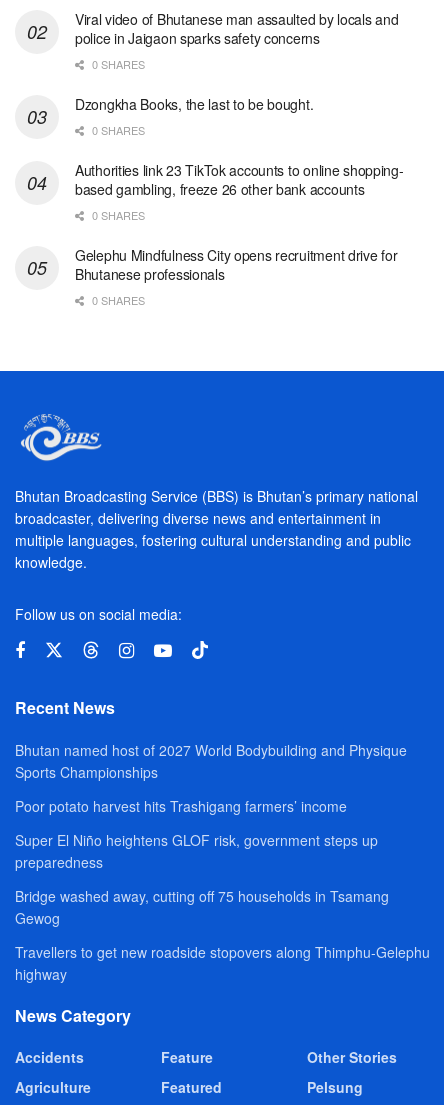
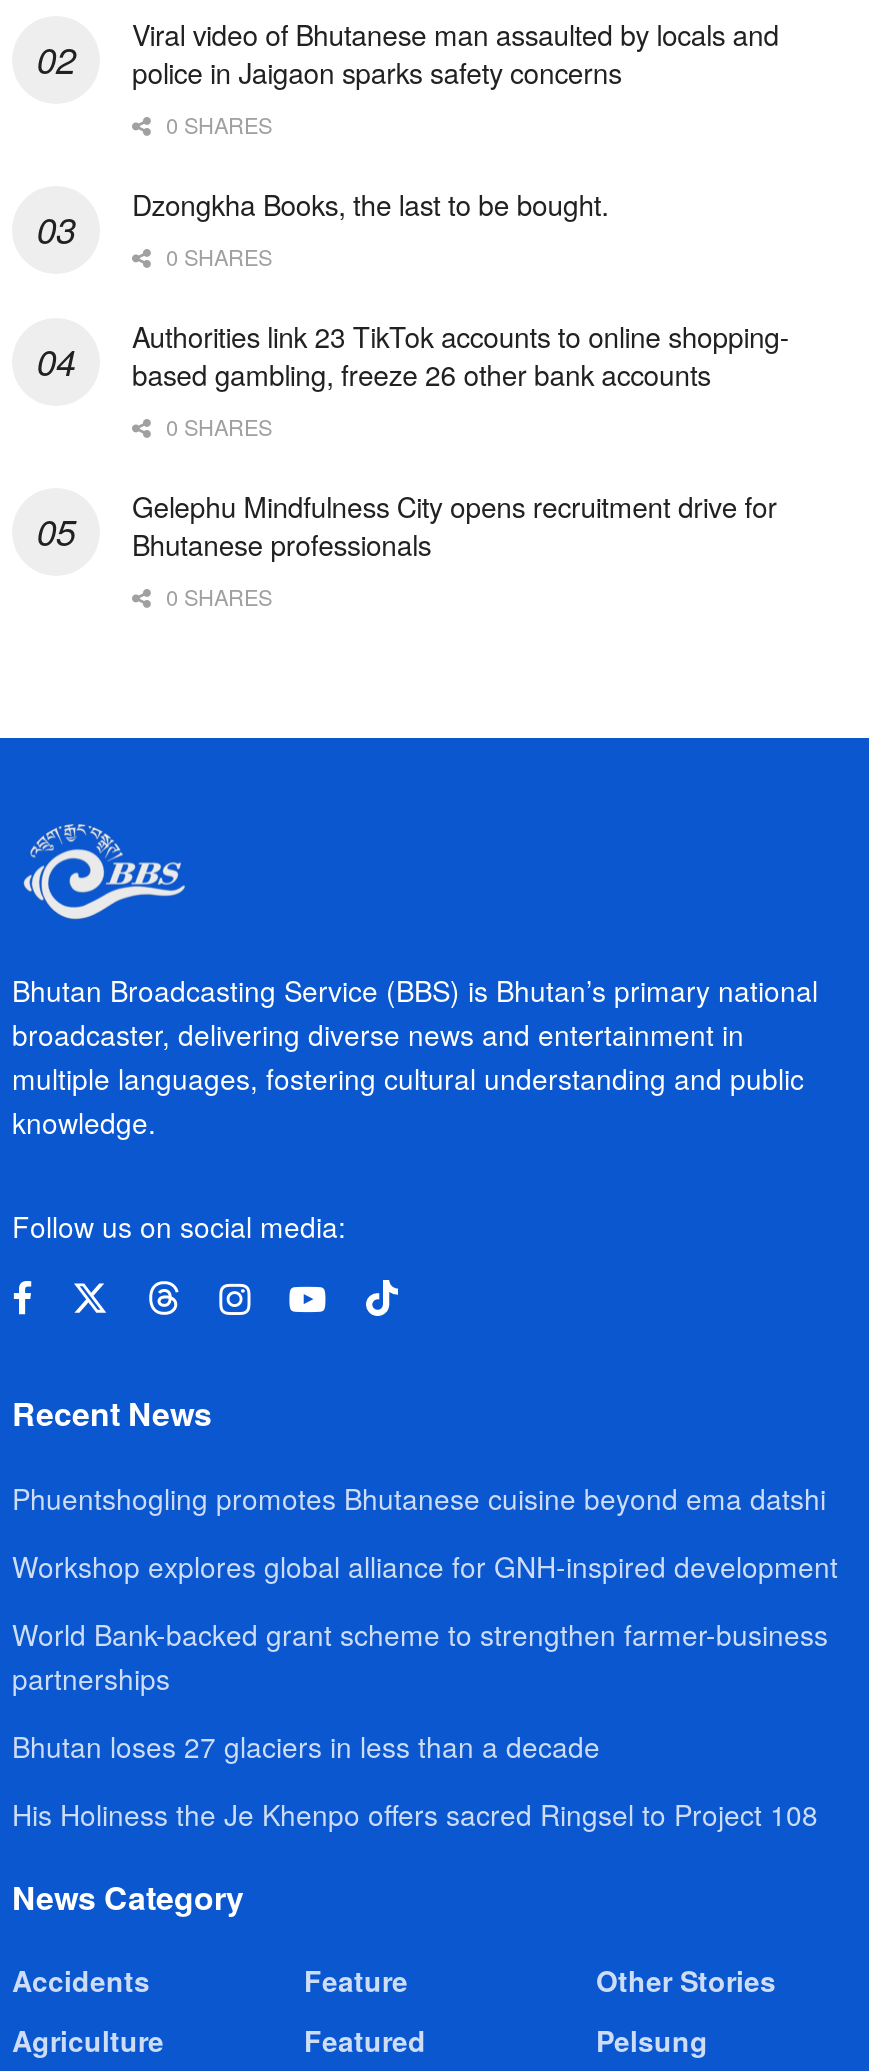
- Bhutan named host of 2027 World Bodybuilding and Physique
- Sports Championships
+ Phuentshogling promotes Bhutanese cuisine beyond ema datshi

- Poor potato harvest hits Trashigang farmers’ income
+ Workshop explores global alliance for GNH-inspired development

- Super El Niño heightens GLOF risk, government steps up
- preparedness
+ World Bank-backed grant scheme to strengthen farmer-business
+ partnerships

- Bridge washed away, cutting off 75 households in Tsamang
- Gewog
+ Bhutan loses 27 glaciers in less than a decade

- Travellers to get new roadside stopovers along Thimphu-Gelephu
- highway
+ His Holiness the Je Khenpo offers sacred Ringsel to Project 108
